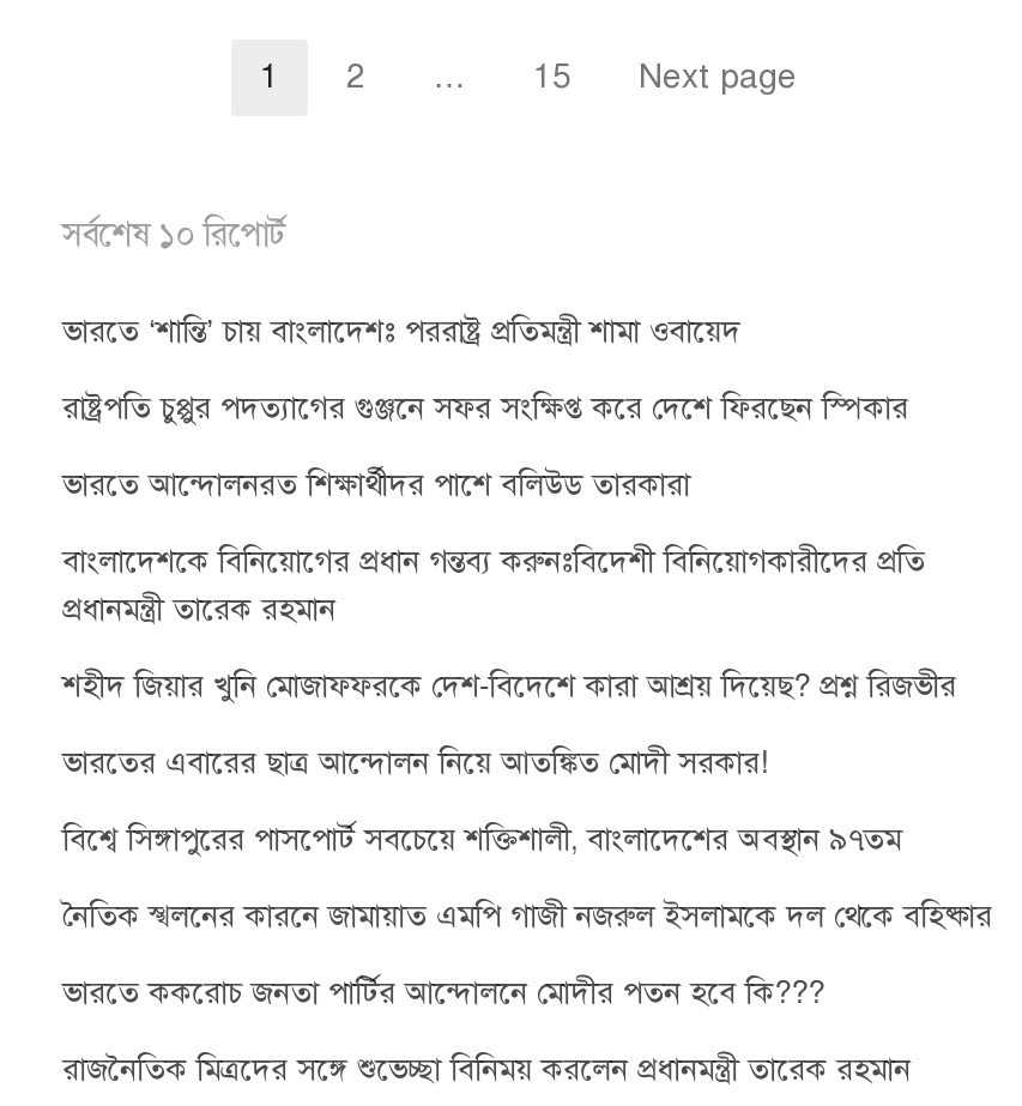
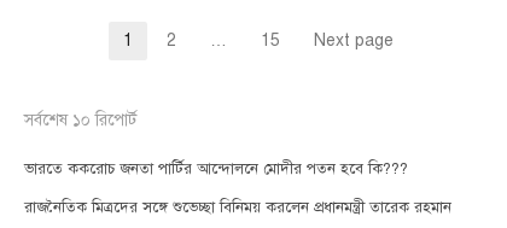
- ভারতে ‘শান্তি’ চায় বাংলাদেশঃ পররাষ্ট্র প্রতিমন্ত্রী শামা ওবায়েদ
- রাষ্ট্রপতি চুপ্পুর পদত্যাগের গুঞ্জনে সফর সংক্ষিপ্ত করে দেশে ফিরছেন স্পিকার
- ভারতে আন্দোলনরত শিক্ষার্থীদর পাশে বলিউড তারকারা
- বাংলাদেশকে বিনিয়োগের প্রধান গন্তব্য করুনঃবিদেশী বিনিয়োগকারীদের প্রতি
- প্রধানমন্ত্রী তারেক রহমান
- শহীদ জিয়ার খুনি মোজাফফরকে দেশ-বিদেশে কারা আশ্রয় দিয়েছ? প্রশ্ন রিজভীর
- ভারতের এবারের ছাত্র আন্দোলন নিয়ে আতঙ্কিত মোদী সরকার!
- বিশ্বে সিঙ্গাপুরের পাসপোর্ট সবচেয়ে শক্তিশালী, বাংলাদেশের অবস্থান ৯৭তম
- নৈতিক স্খলনের কারনে জামায়াত এমপি গাজী নজরুল ইসলামকে দল থেকে বহিষ্কার
